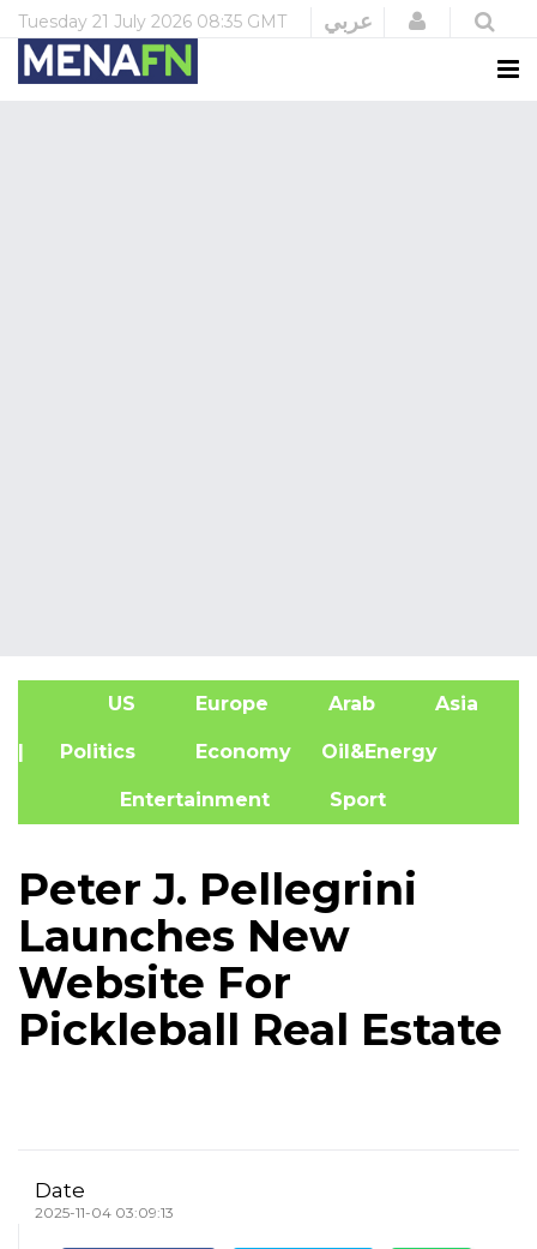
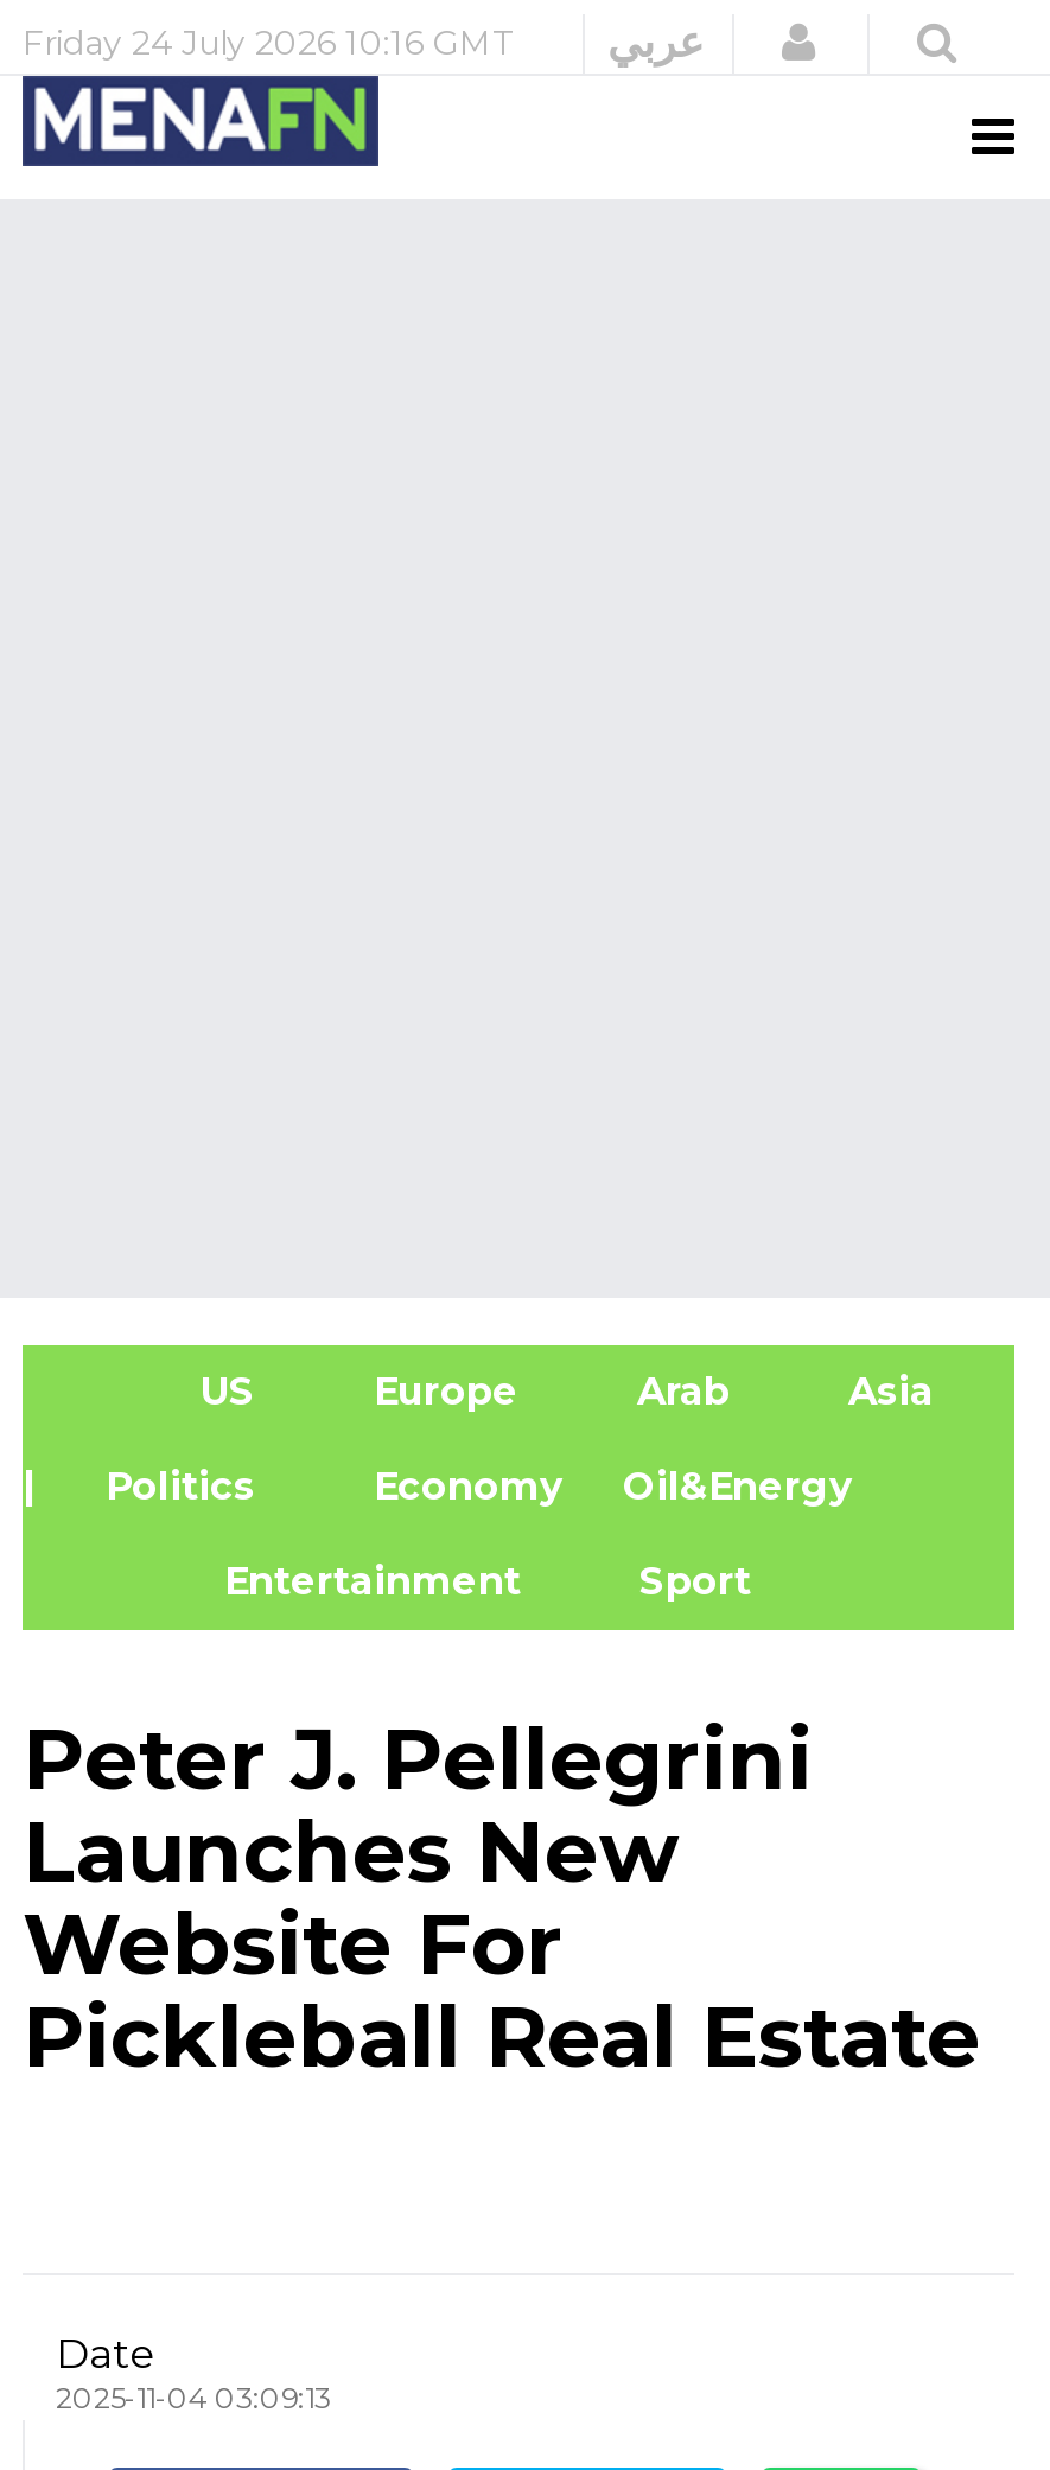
- Tuesday 21 July 2026 08:35 GMT
+ Friday 24 July 2026 10:16 GMT
